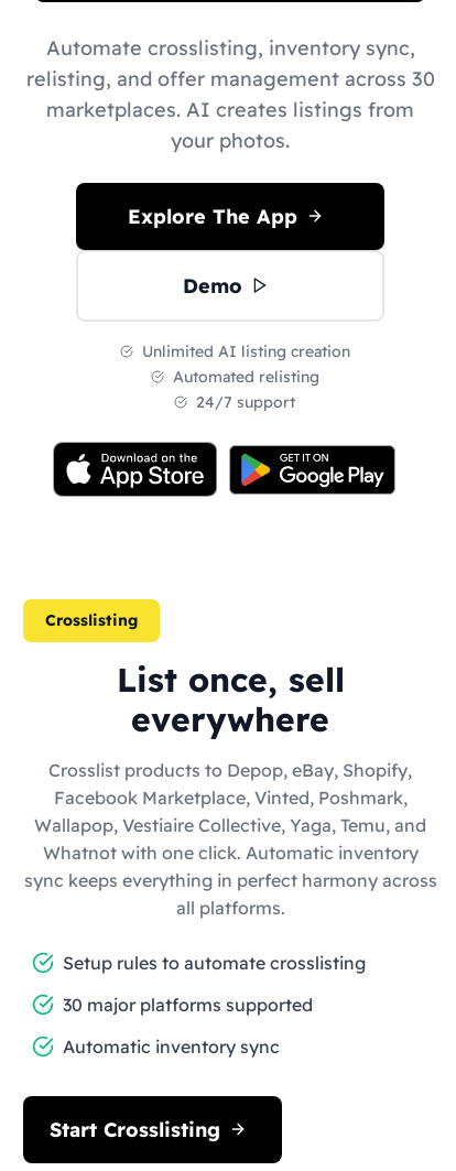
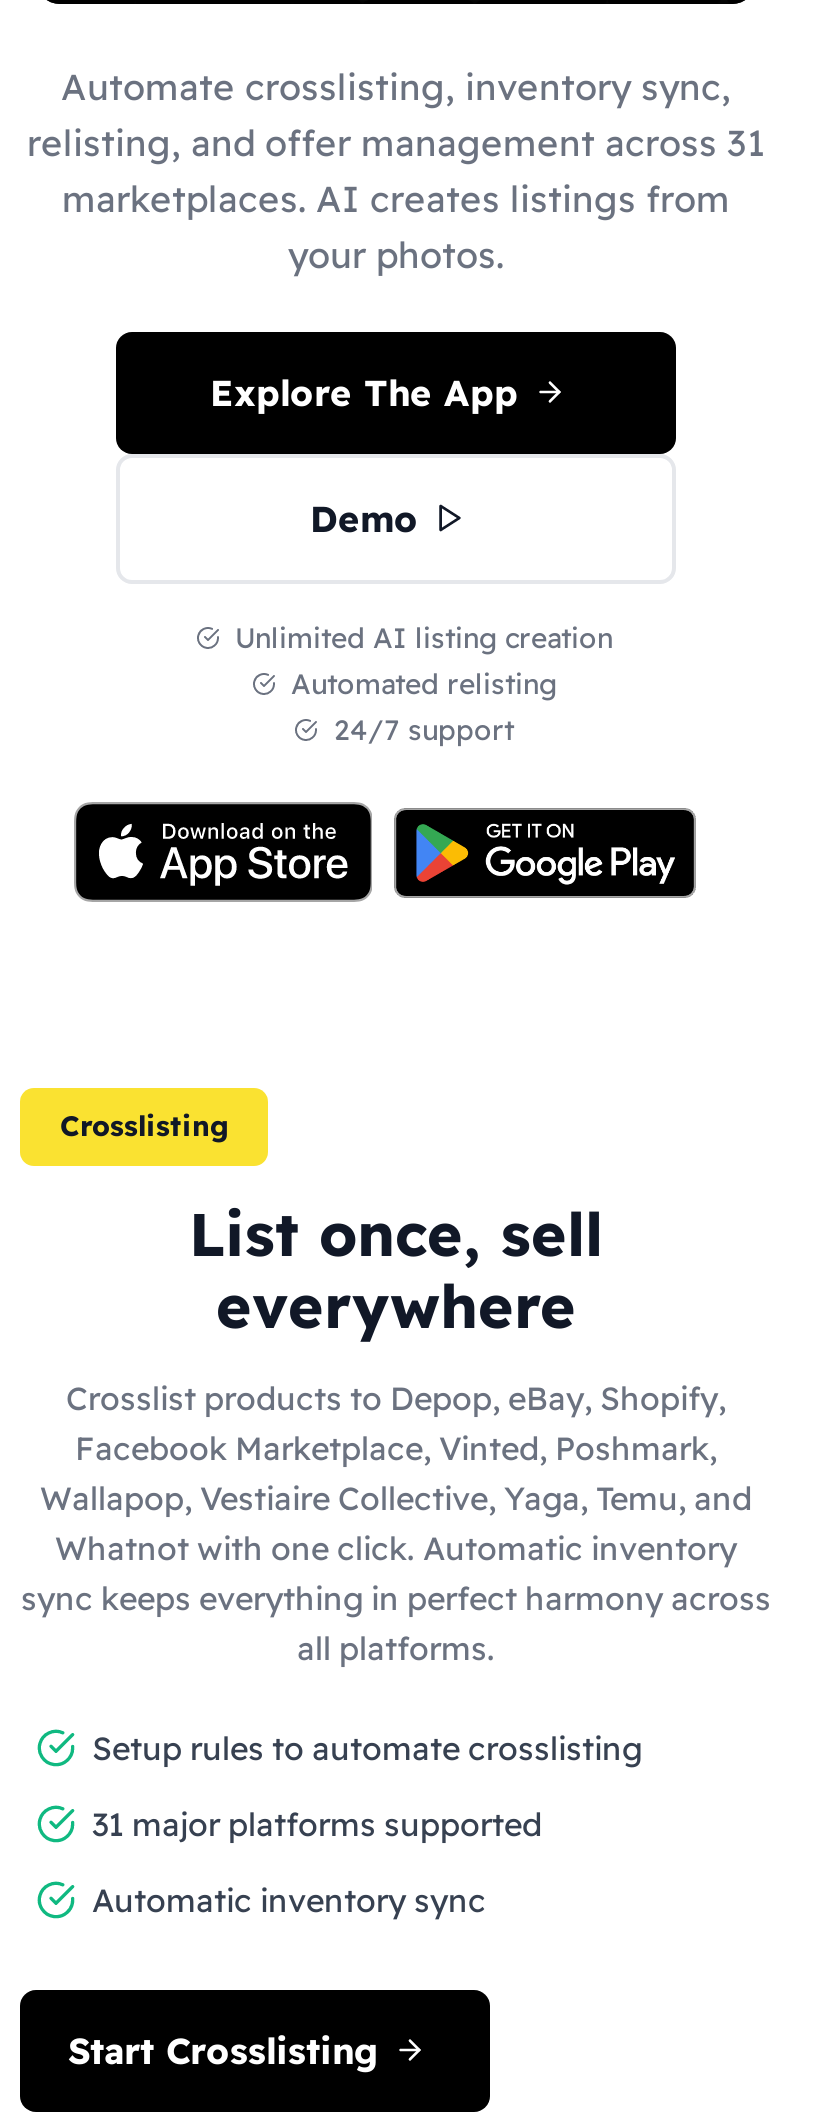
- relisting, and offer management across 30
+ relisting, and offer management across 31

- 30 major platforms supported
+ 31 major platforms supported
